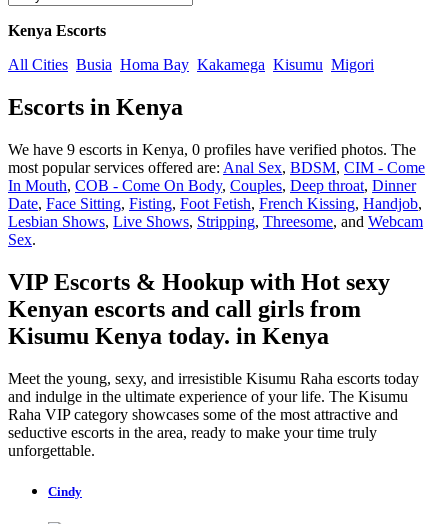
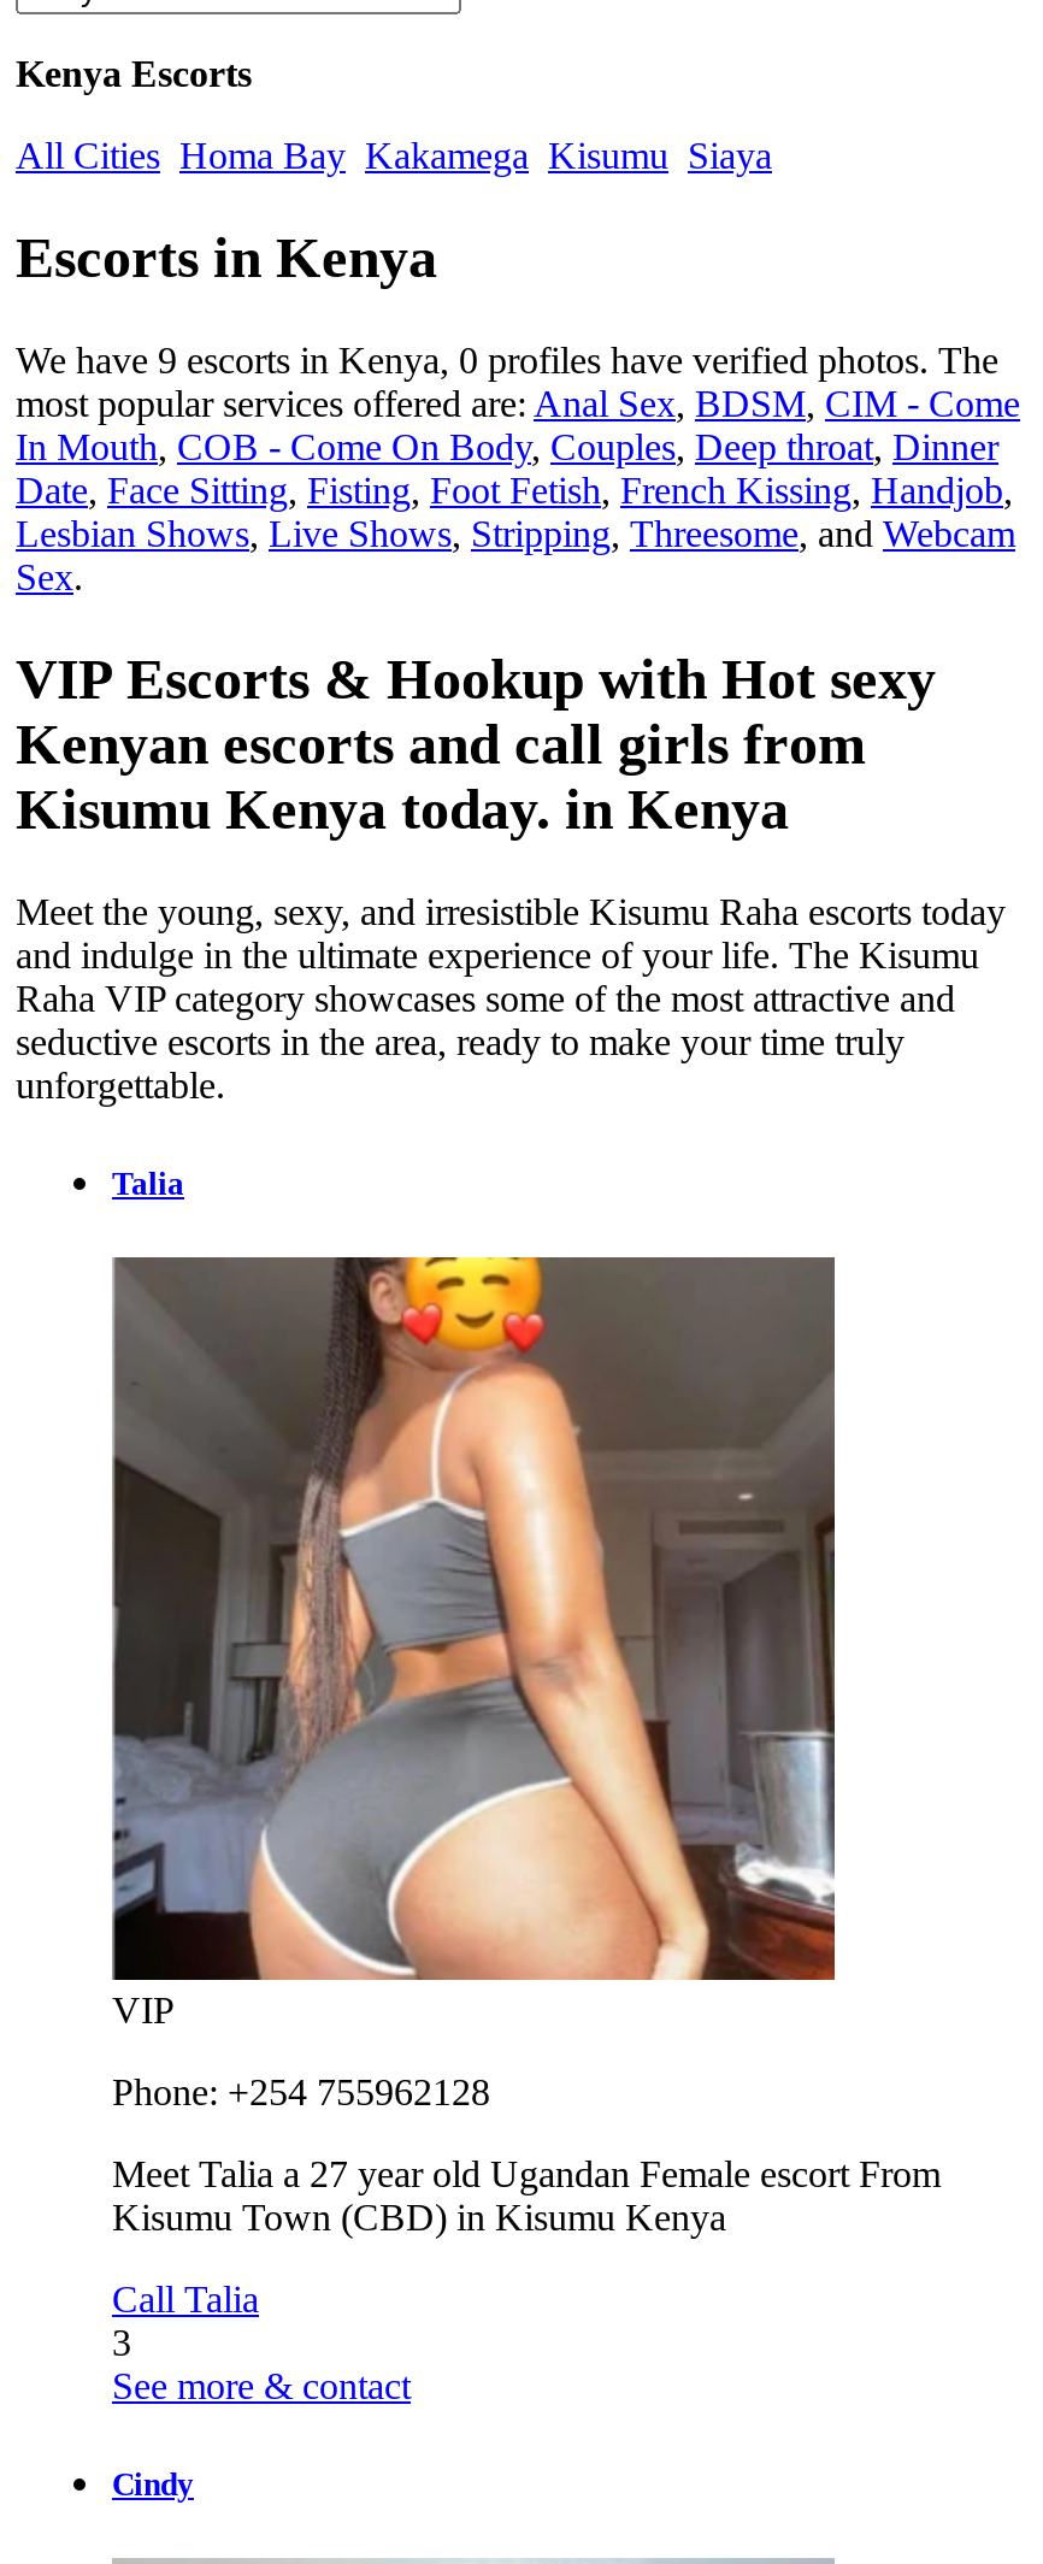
- All Cities Busia Homa Bay Kakamega Kisumu Migori
+ All Cities Homa Bay Kakamega Kisumu Siaya

+ Talia

+ [image]
+ VIP
+ Phone: +254 755962128
+ Meet Talia a 27 year old Ugandan Female escort From
+ Kisumu Town (CBD) in Kisumu Kenya
+ Call Talia
+ 3
+ See more & contact

+ [image]
